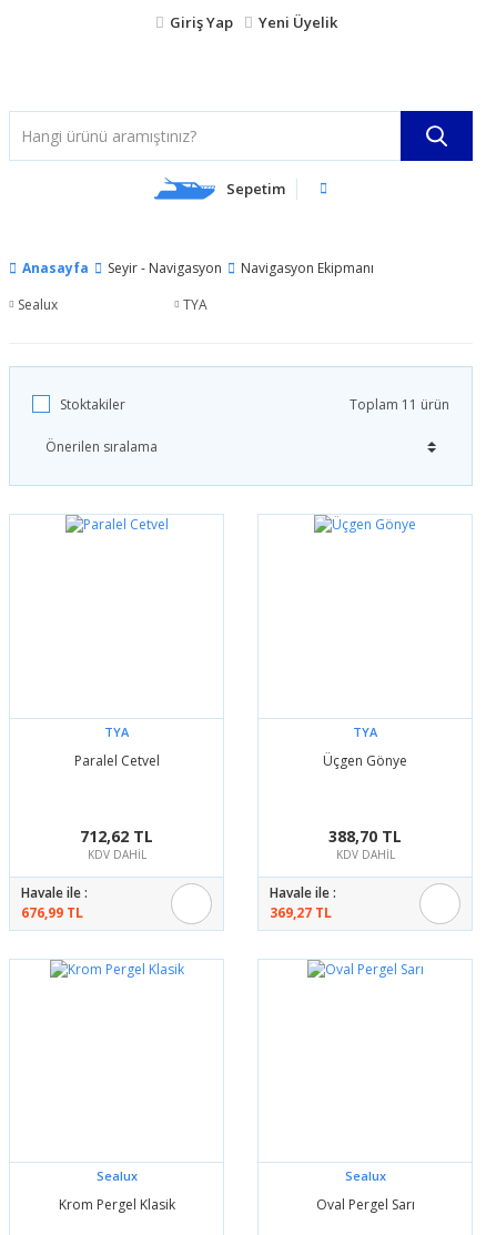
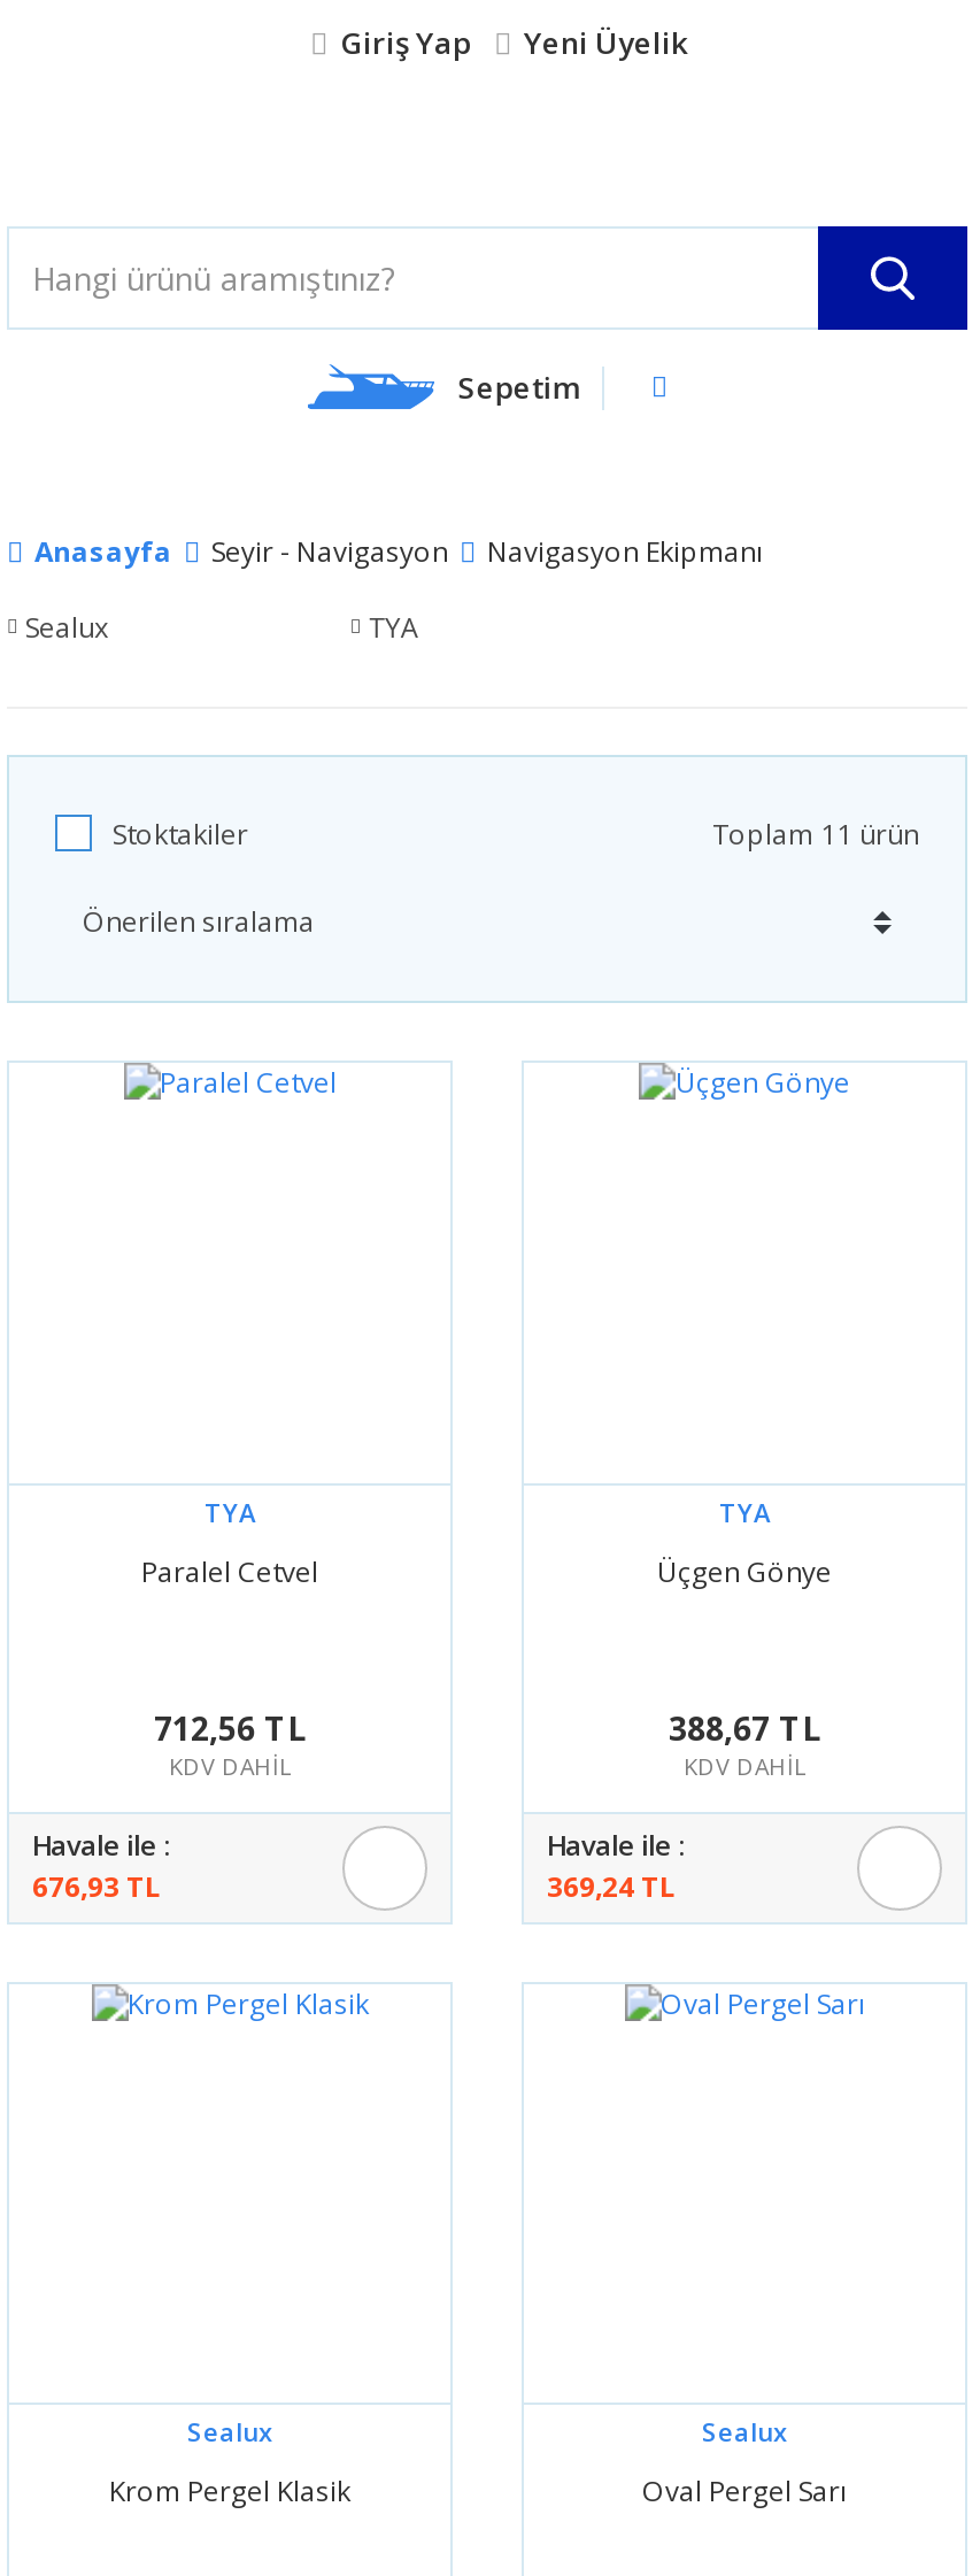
- 712,62 TL
+ 712,56 TL

- 388,70 TL
+ 388,67 TL

- 676,99 TL
+ 676,93 TL

- 369,27 TL
+ 369,24 TL
